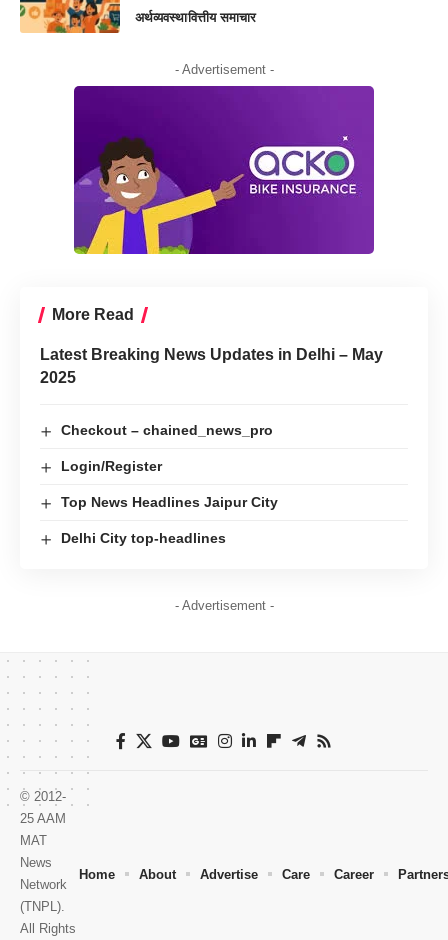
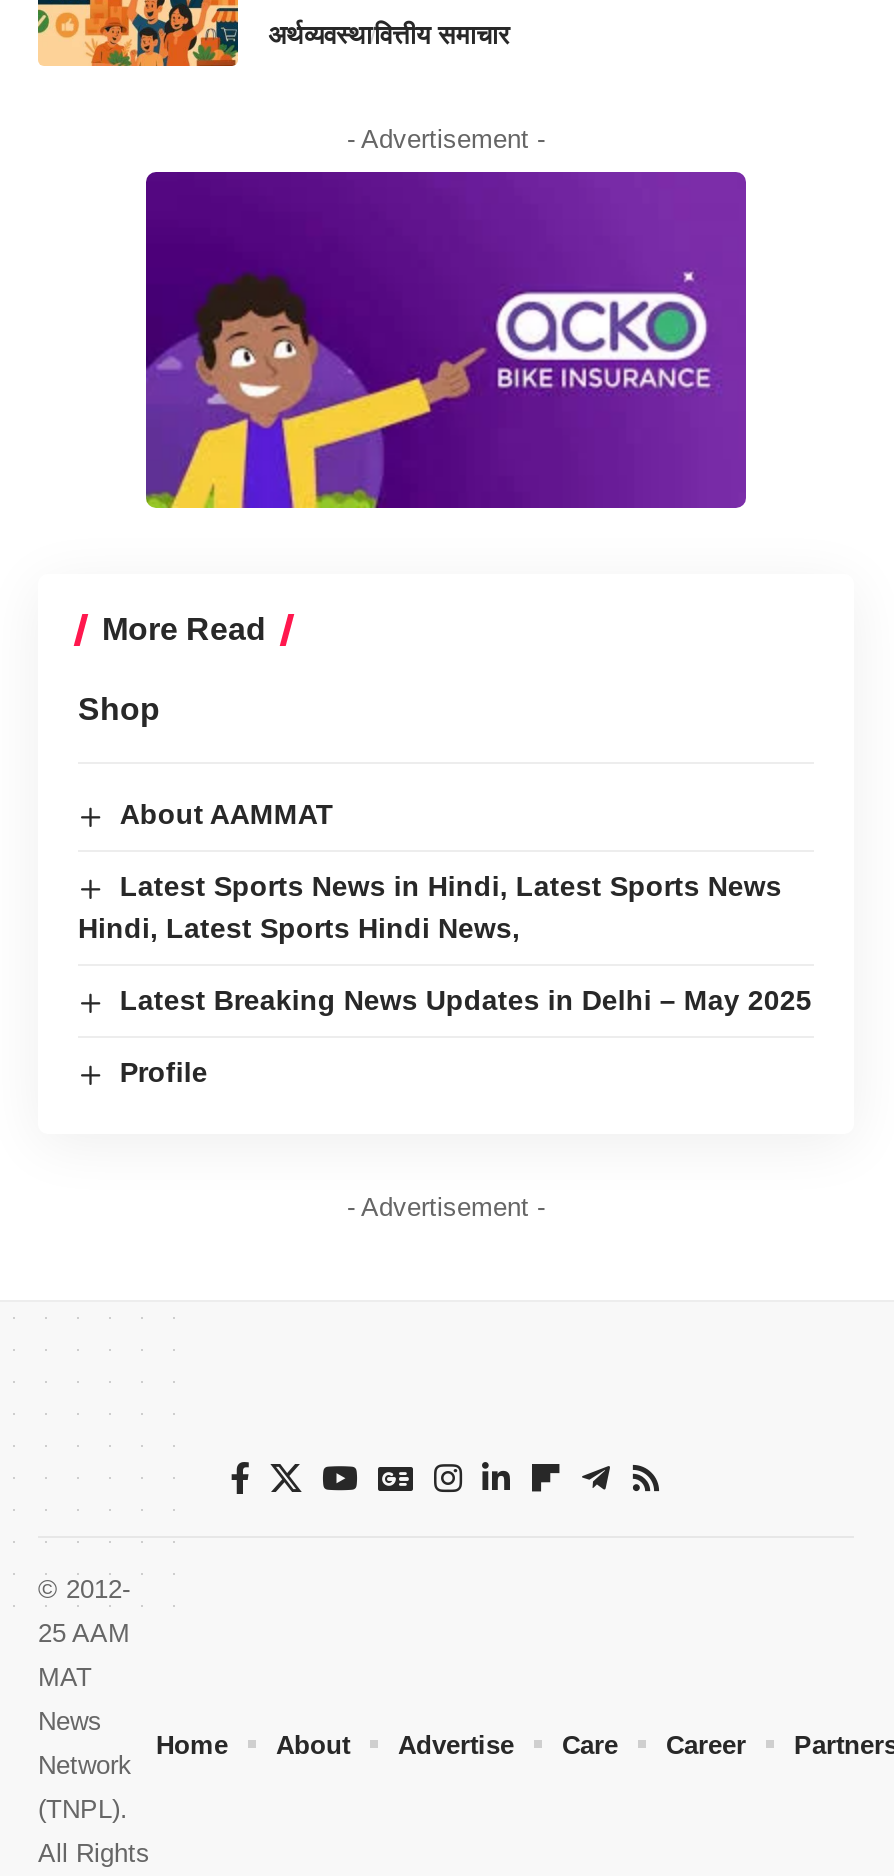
- Latest Breaking News Updates in Delhi – May
- 2025
+ Shop

- Checkout – chained_news_pro
+ About AAMMAT

- Login/Register
+ Latest Sports News in Hindi, Latest Sports News
+ Hindi, Latest Sports Hindi News,

- Top News Headlines Jaipur City
+ Latest Breaking News Updates in Delhi – May 2025

- Delhi City top-headlines
+ Profile
